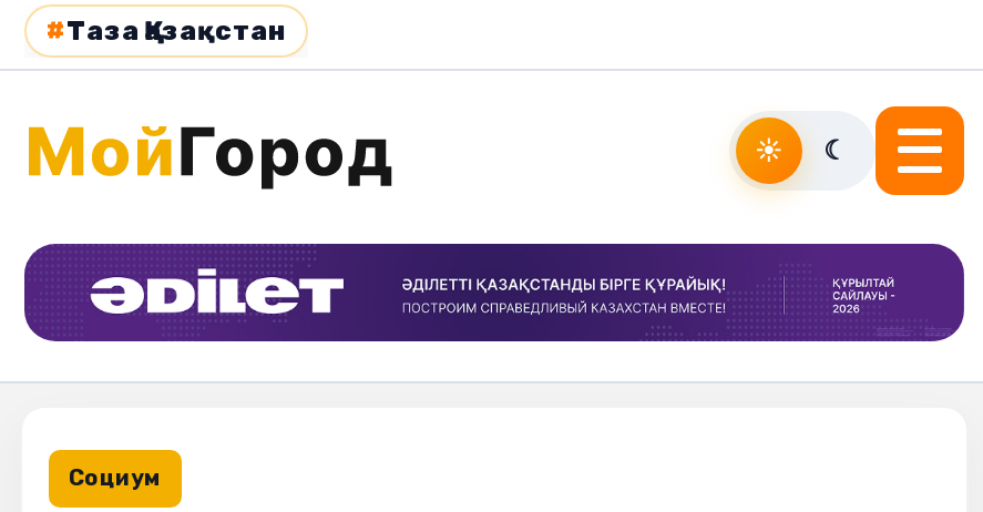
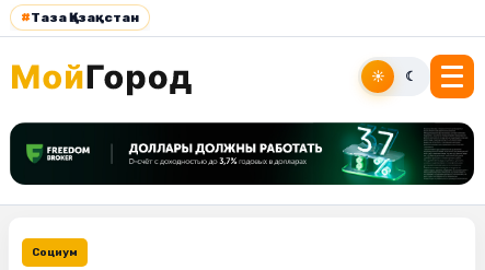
- [image]
+ [image]
